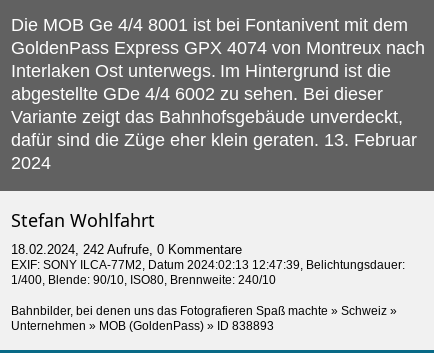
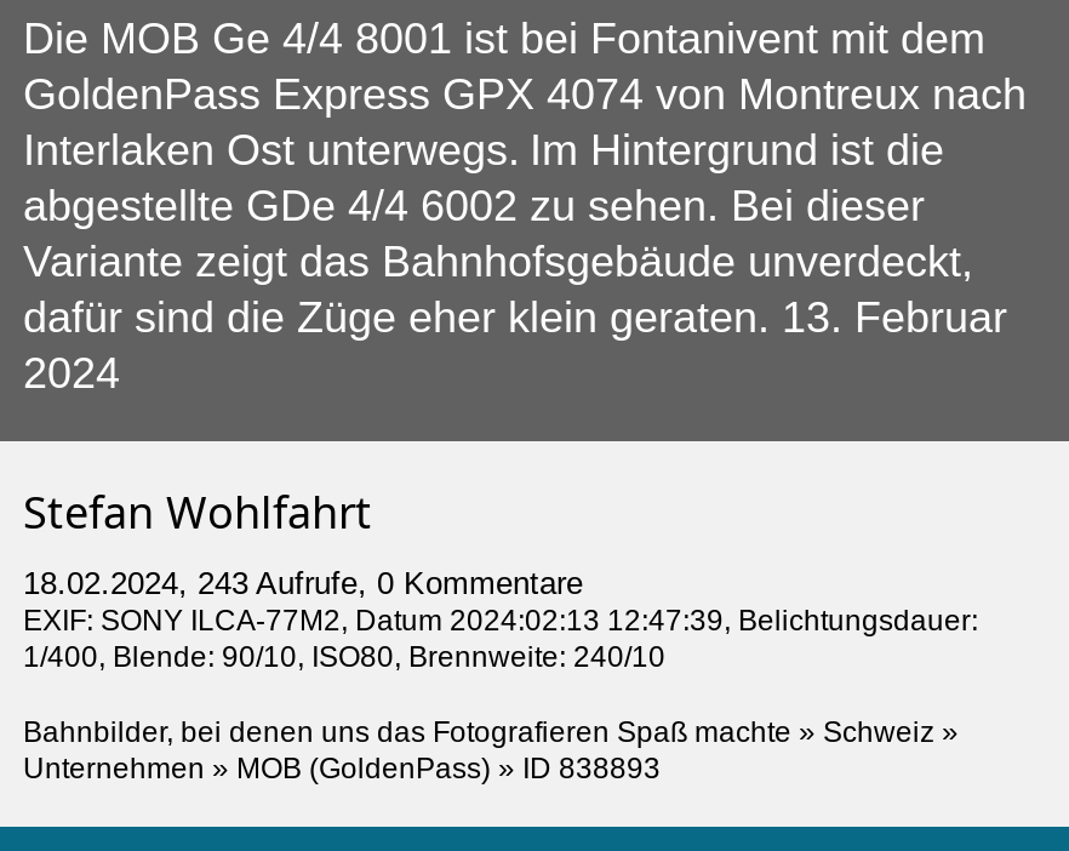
- 18.02.2024, 242 Aufrufe, 0 Kommentare
+ 18.02.2024, 243 Aufrufe, 0 Kommentare
